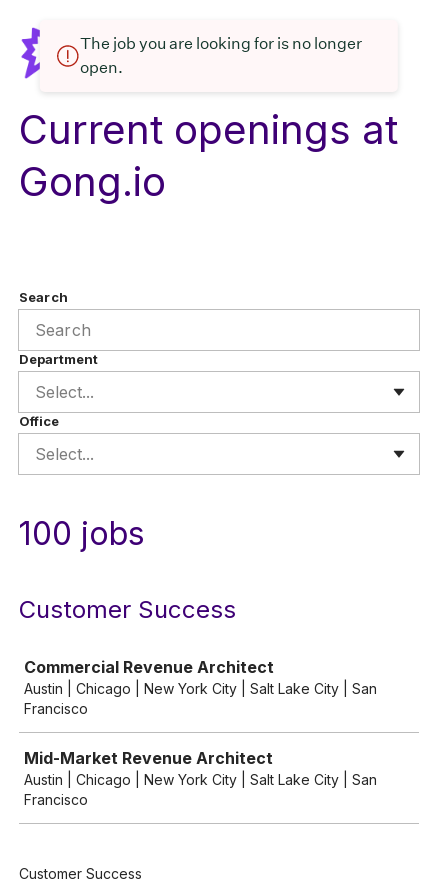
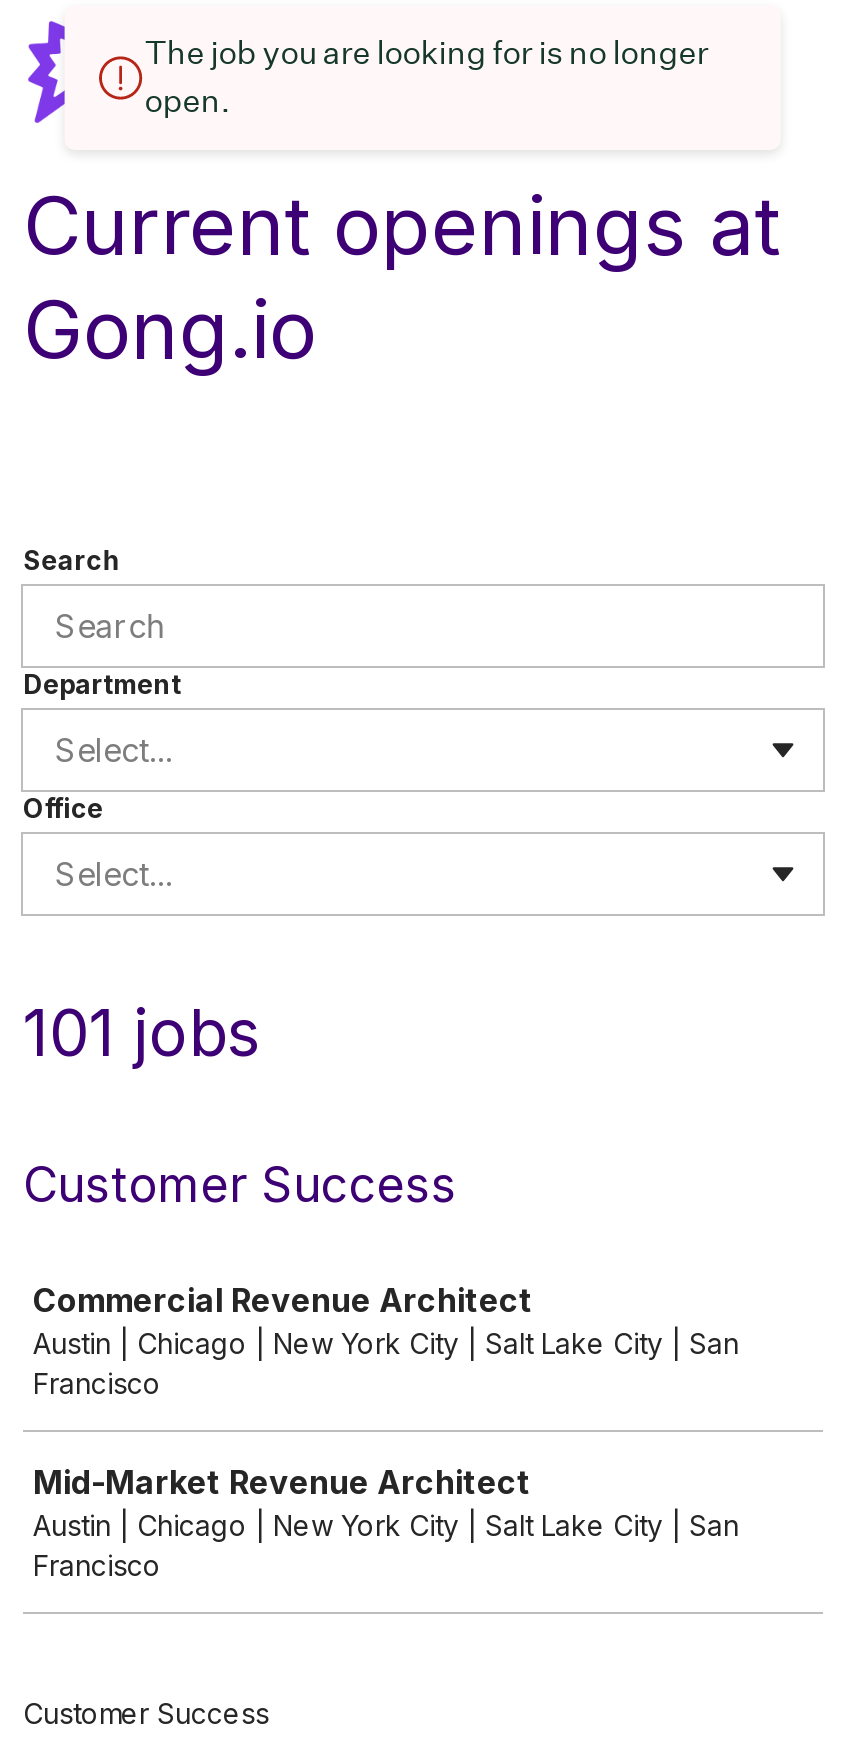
- 100 jobs
+ 101 jobs
